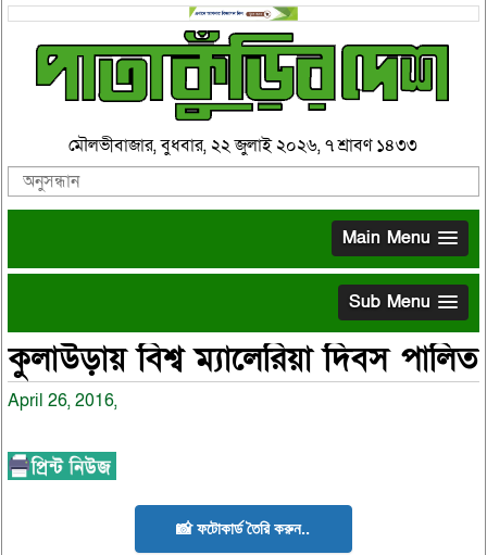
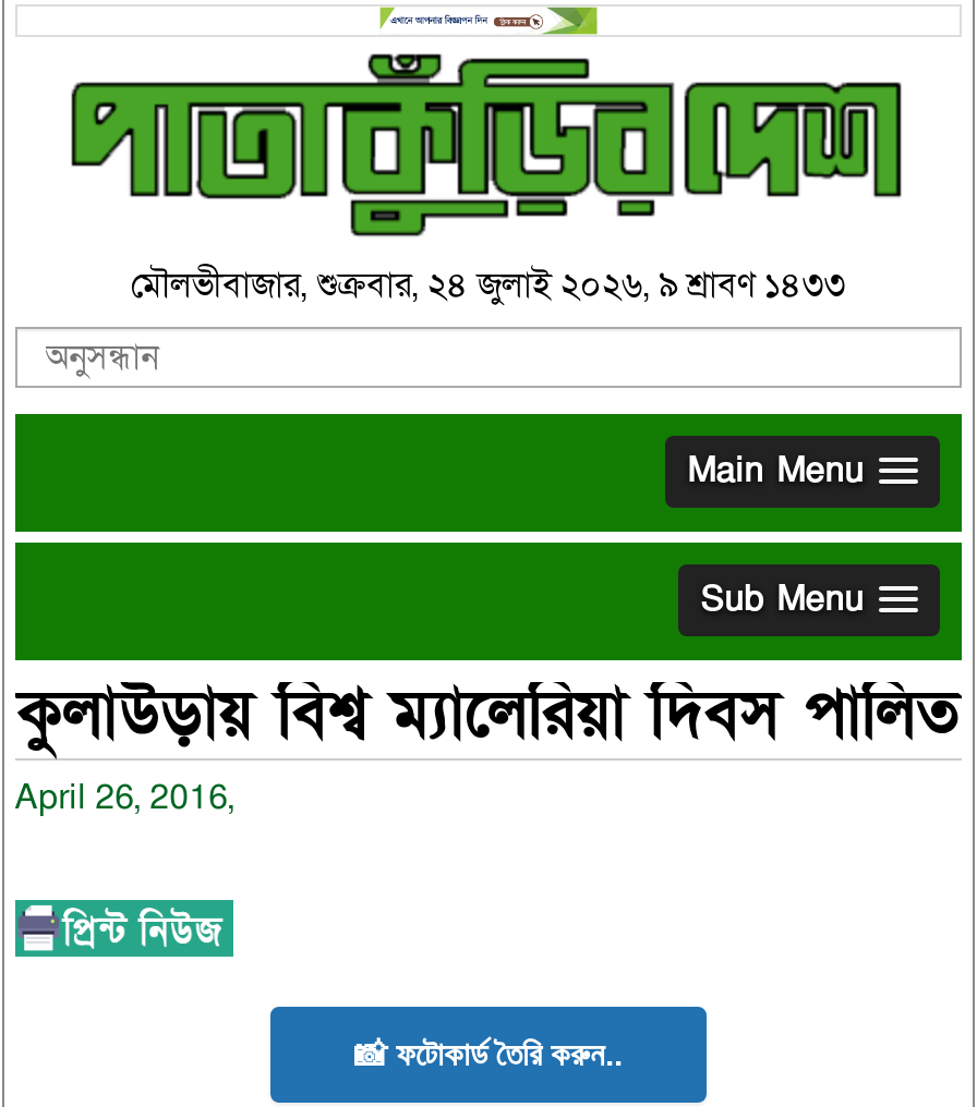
- মৌলভীবাজার, বুধবার, ২২ জুলাই ২০২৬, ৭ শ্রাবণ ১৪৩৩
+ মৌলভীবাজার, শুক্রবার, ২৪ জুলাই ২০২৬, ৯ শ্রাবণ ১৪৩৩
